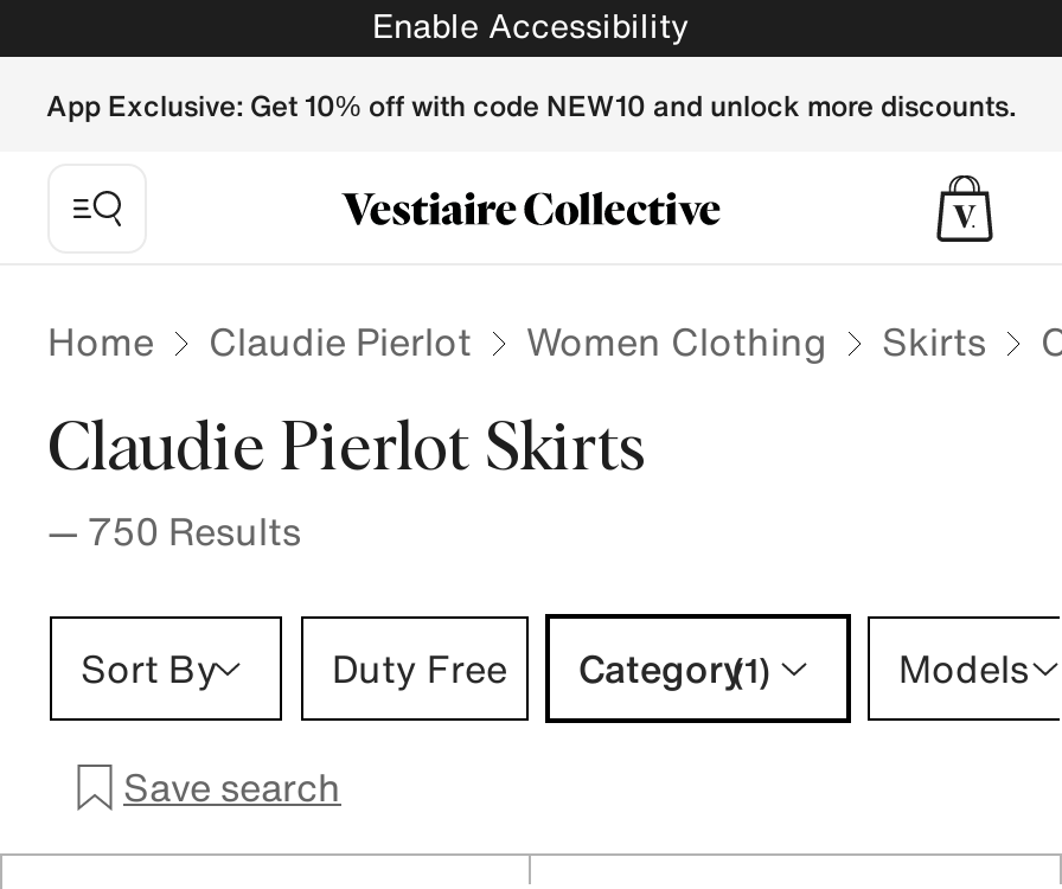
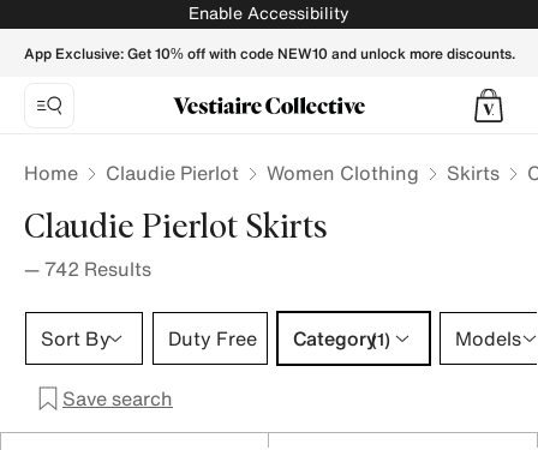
- — 750 Results
+ — 742 Results
